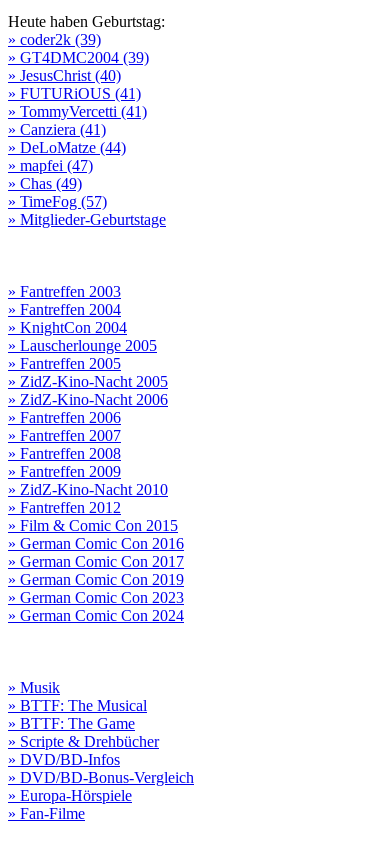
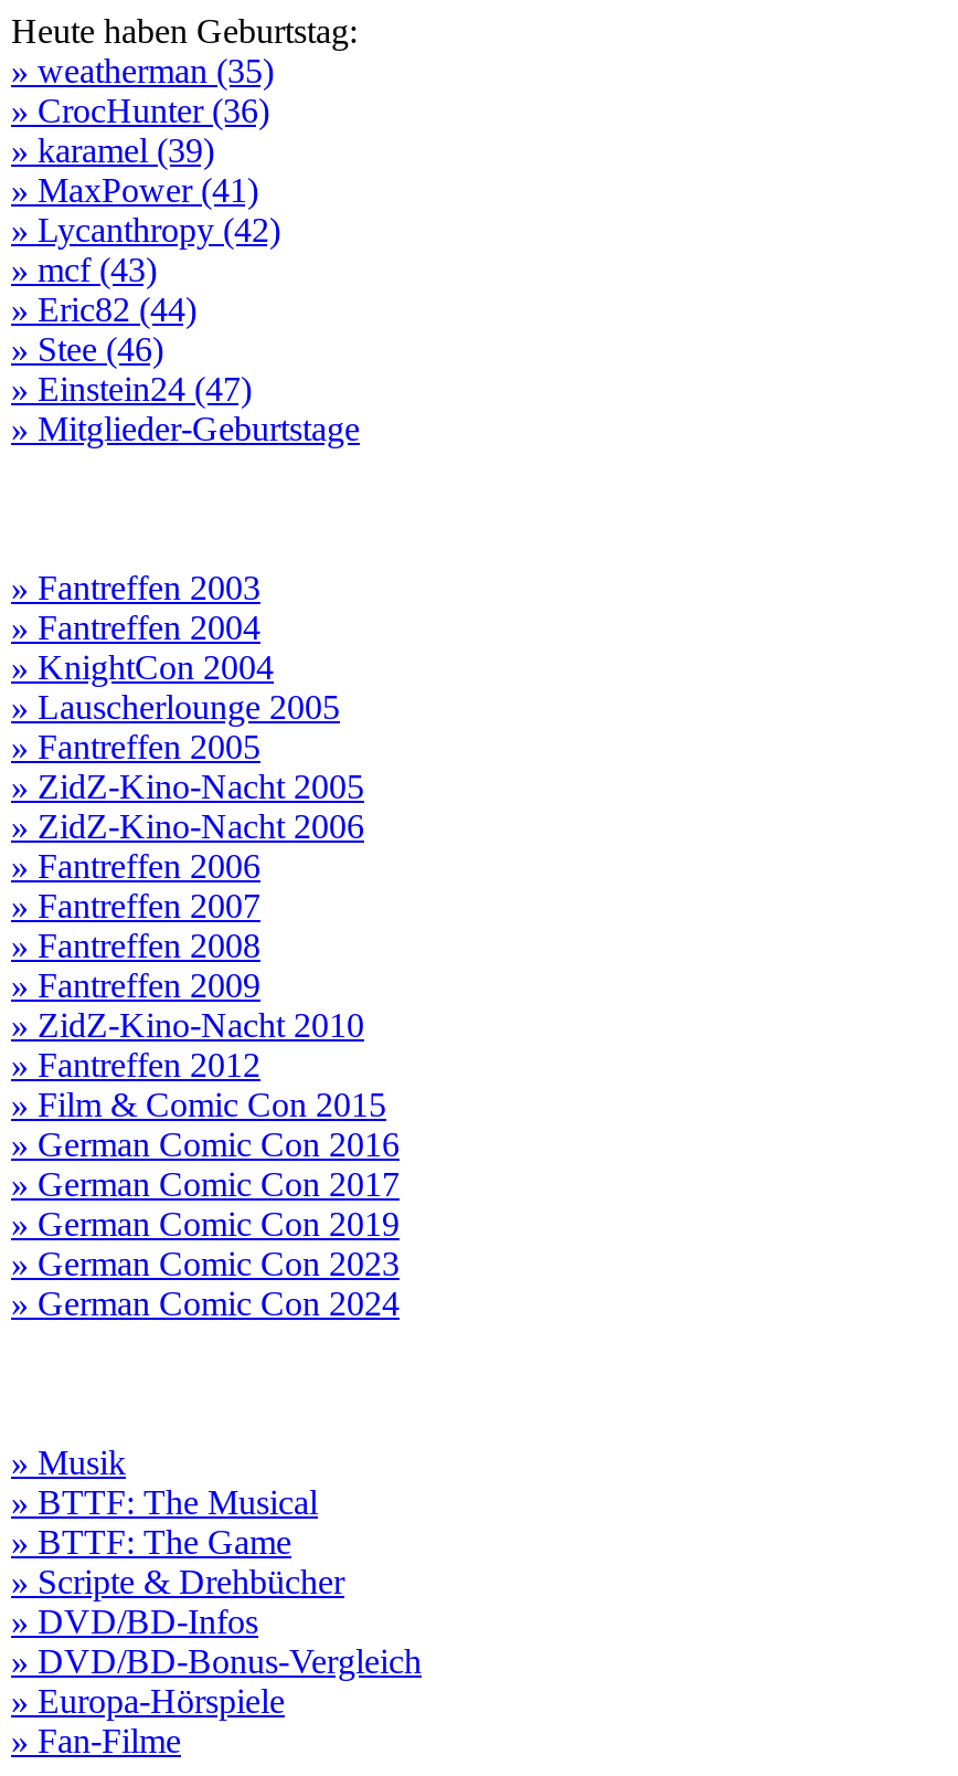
- » coder2k (39)
- » GT4DMC2004 (39)
- » JesusChrist (40)
- » FUTURiOUS (41)
- » TommyVercetti (41)
- » Canziera (41)
- » DeLoMatze (44)
- » mapfei (47)
- » Chas (49)
- » TimeFog (57)
+ » weatherman (35)
+ » CrocHunter (36)
+ » karamel (39)
+ » MaxPower (41)
+ » Lycanthropy (42)
+ » mcf (43)
+ » Eric82 (44)
+ » Stee (46)
+ » Einstein24 (47)
